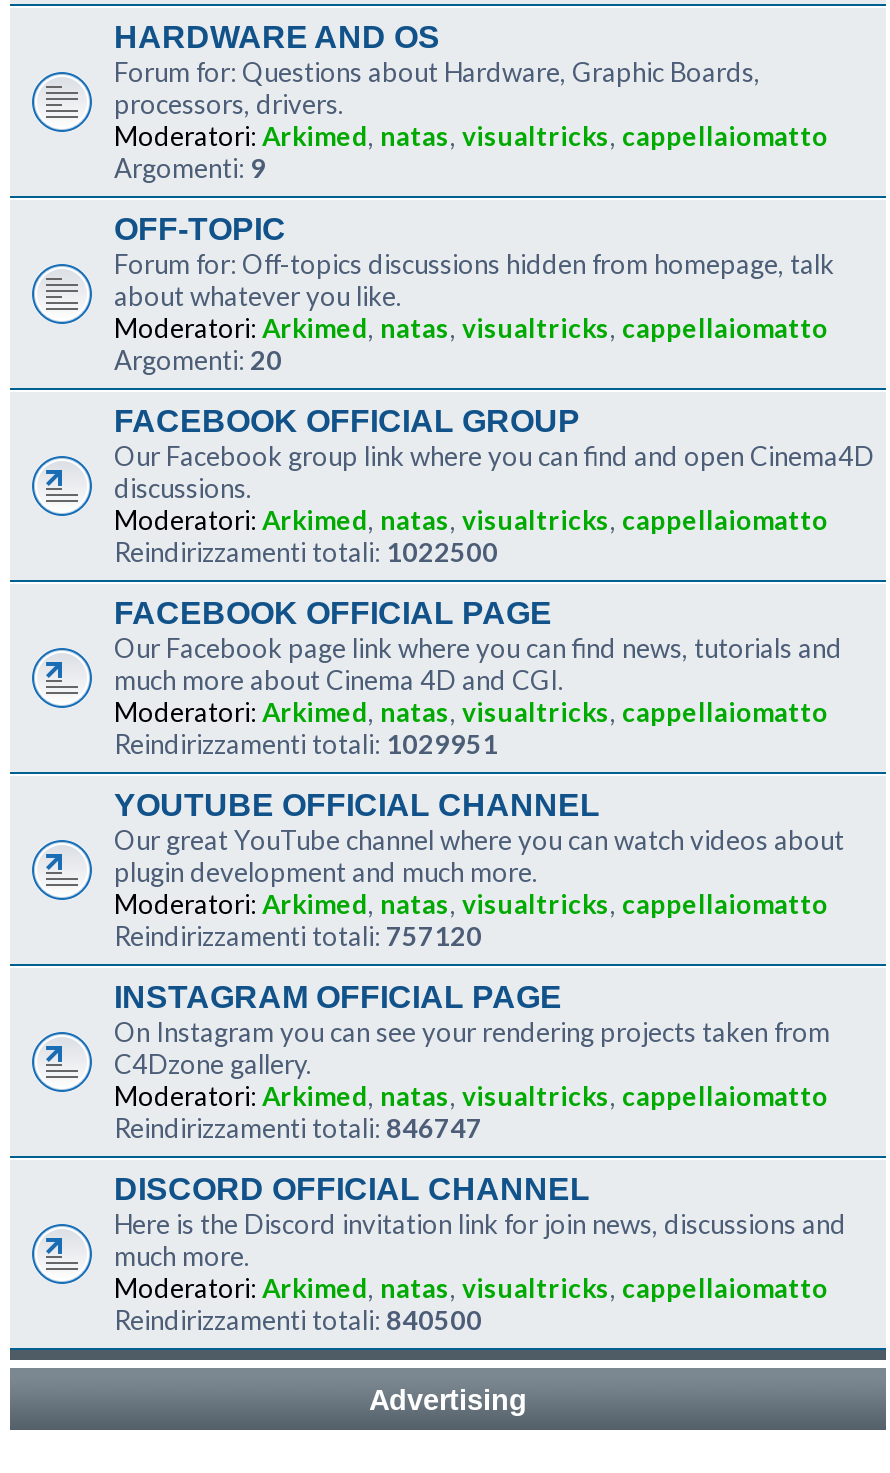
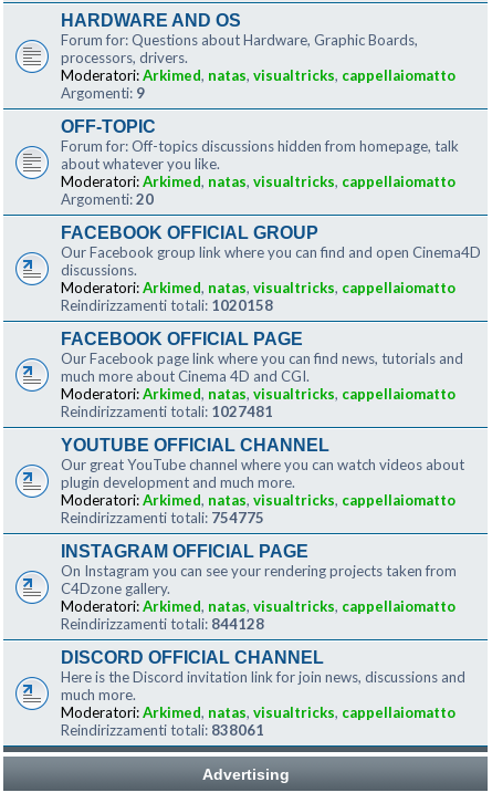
- Reindirizzamenti totali: 1022500
+ Reindirizzamenti totali: 1020158

- Reindirizzamenti totali: 1029951
+ Reindirizzamenti totali: 1027481

- Reindirizzamenti totali: 757120
+ Reindirizzamenti totali: 754775

- Reindirizzamenti totali: 846747
+ Reindirizzamenti totali: 844128

- Reindirizzamenti totali: 840500
+ Reindirizzamenti totali: 838061
